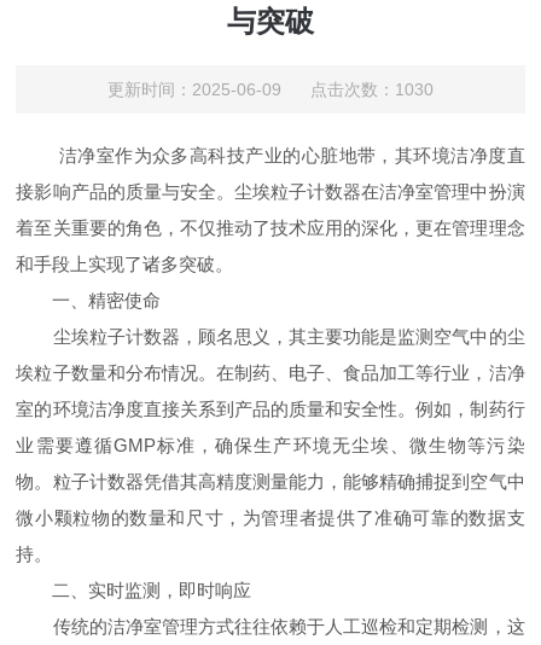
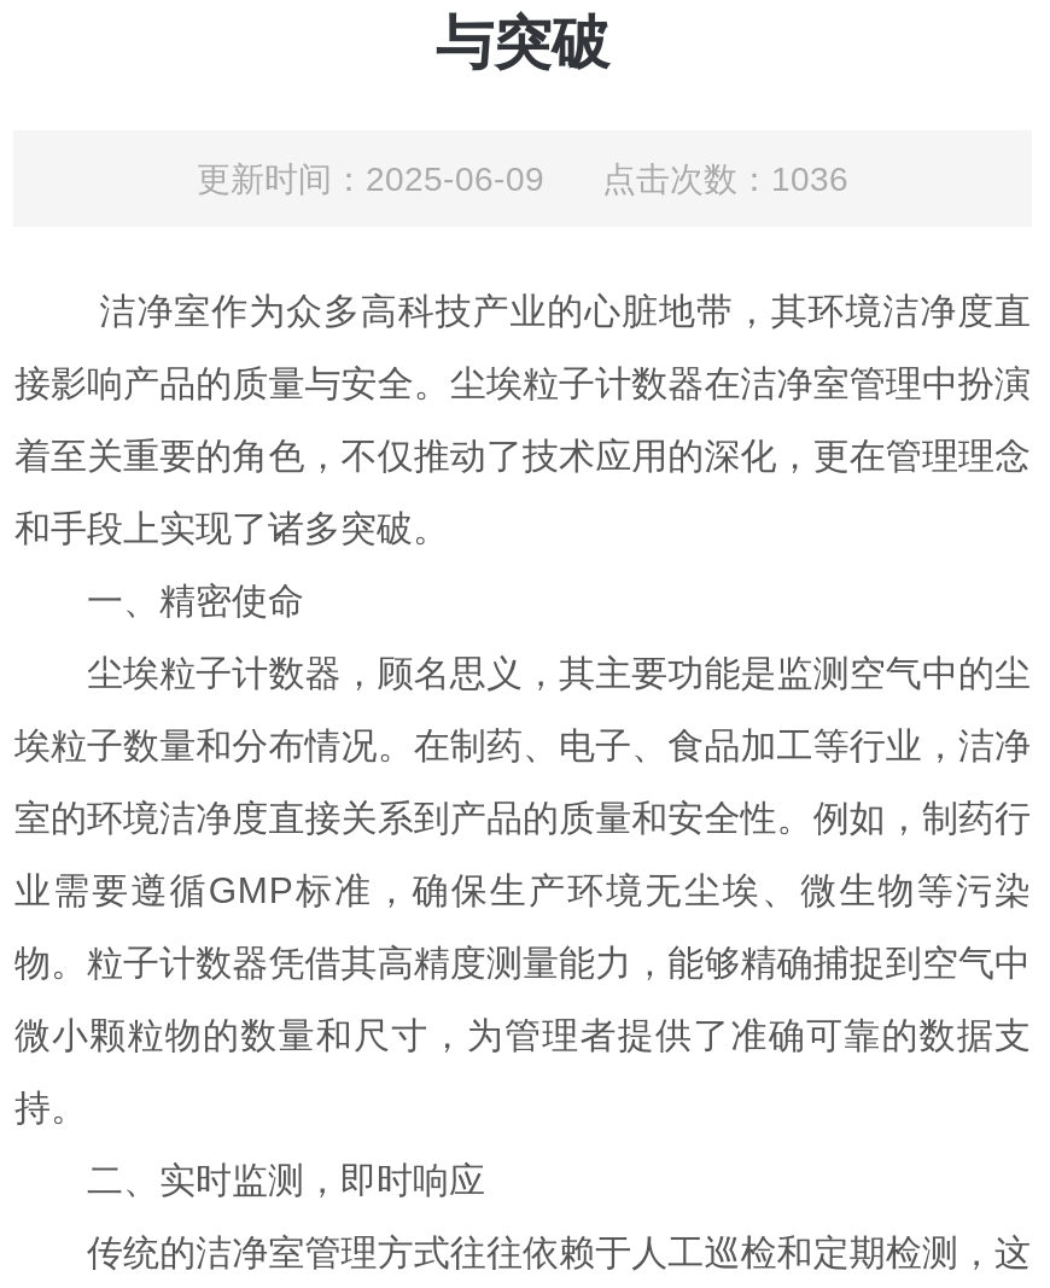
- 更新时间：2025-06-09 点击次数：1030
+ 更新时间：2025-06-09 点击次数：1036
